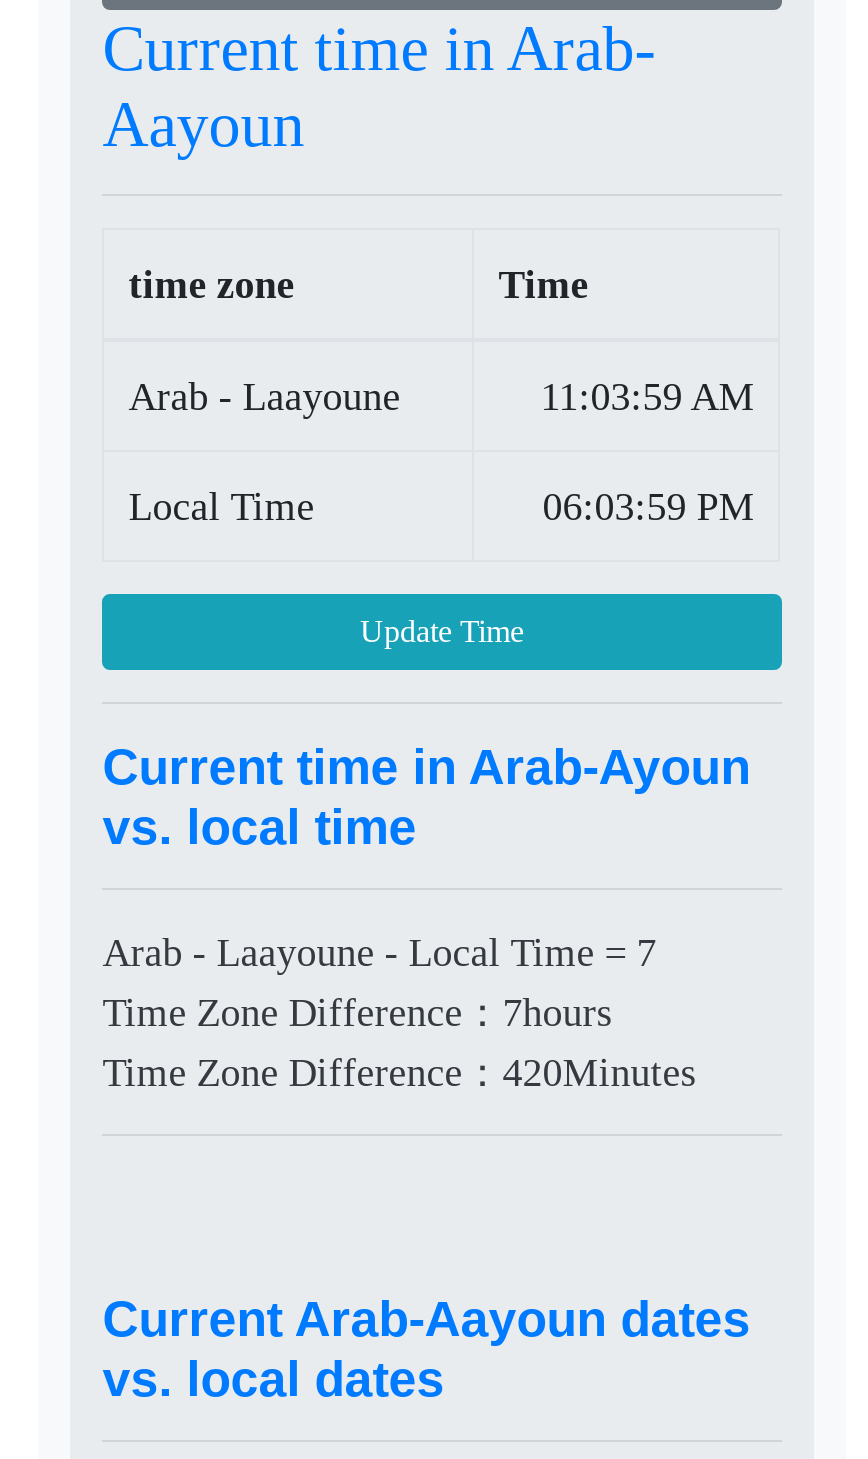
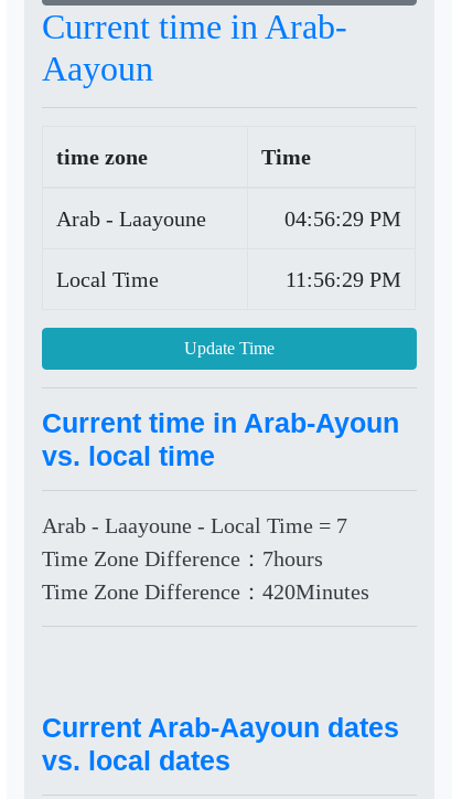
- 11:03:59 AM
+ 04:56:29 PM

- 06:03:59 PM
+ 11:56:29 PM
